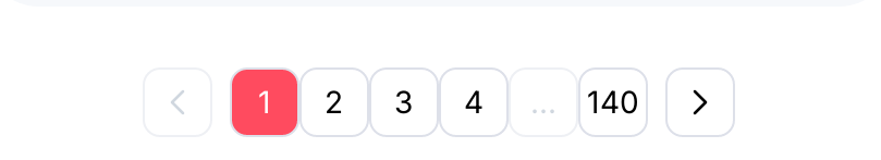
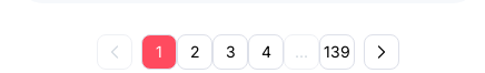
- 140
+ 139
